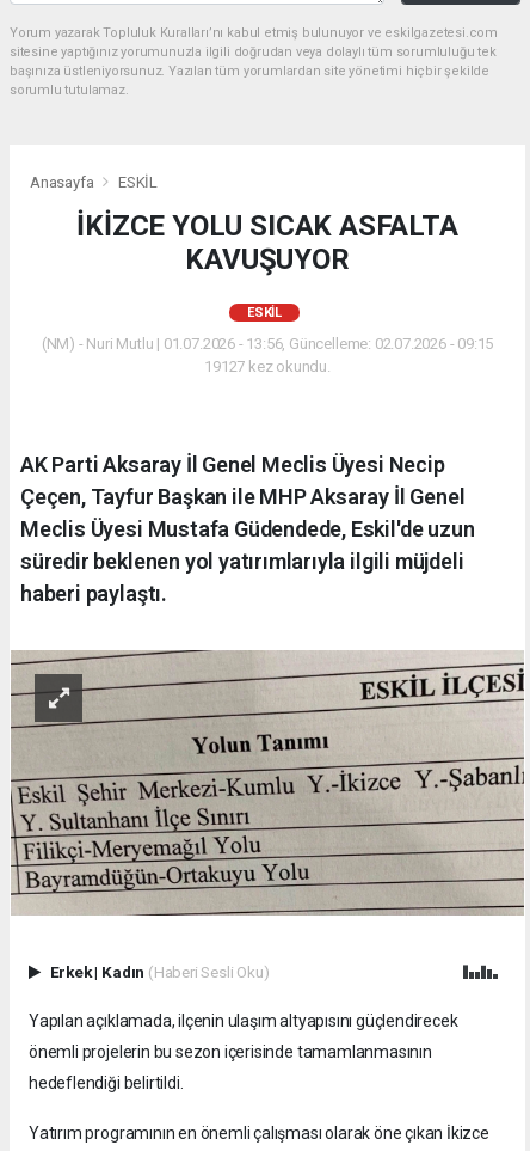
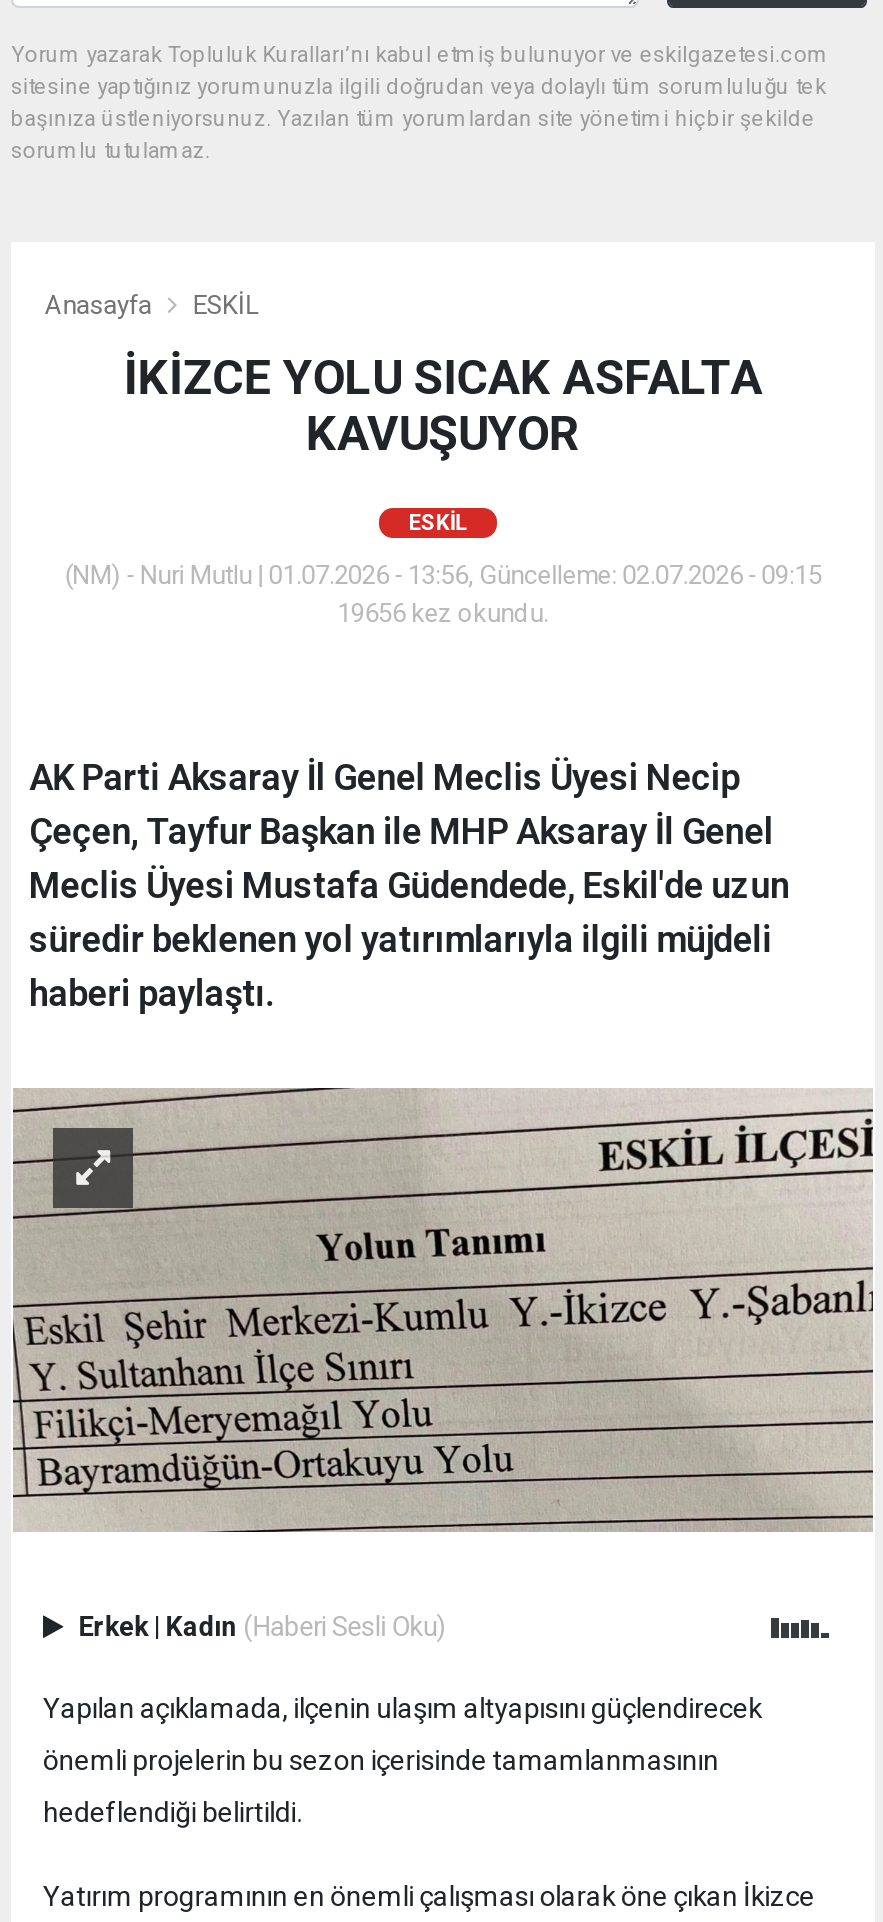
- 19127 kez okundu.
+ 19656 kez okundu.
